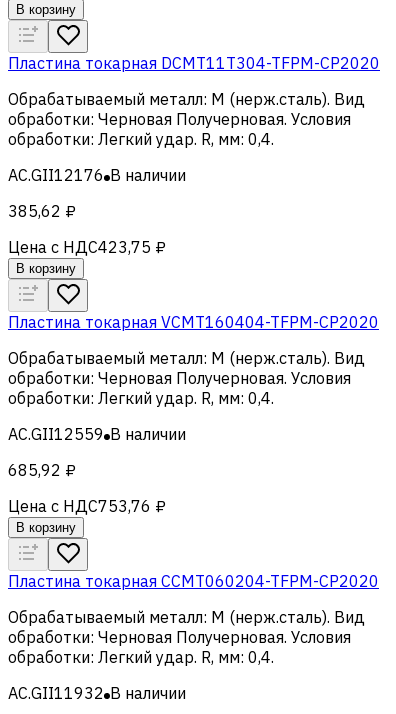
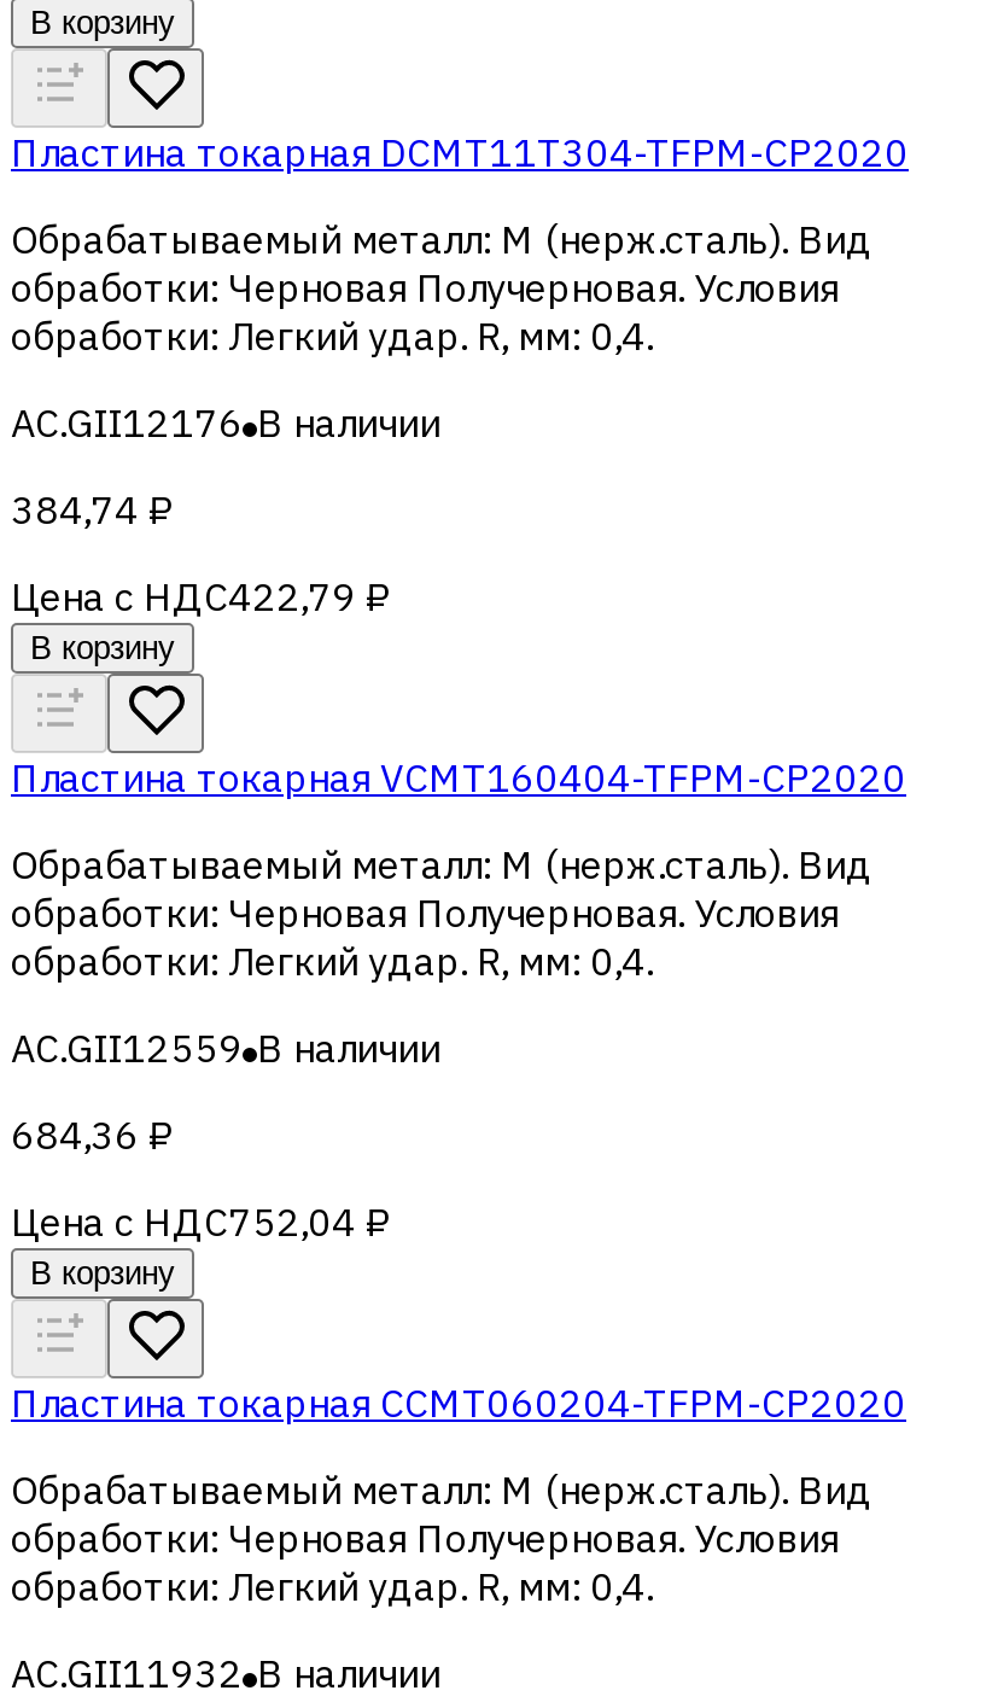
- 385,62 ₽
+ 384,74 ₽

- Цена с НДС423,75 ₽
+ Цена с НДС422,79 ₽

- 685,92 ₽
+ 684,36 ₽

- Цена с НДС753,76 ₽
+ Цена с НДС752,04 ₽
